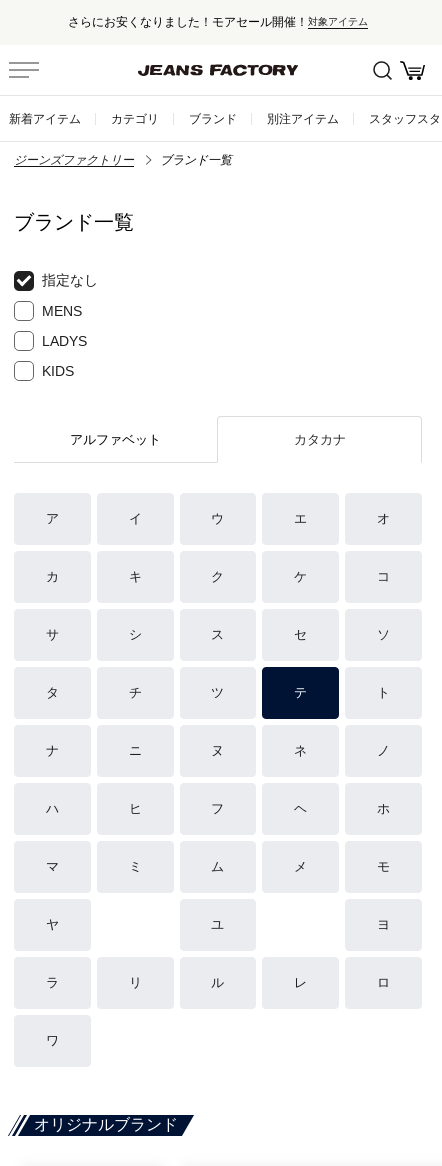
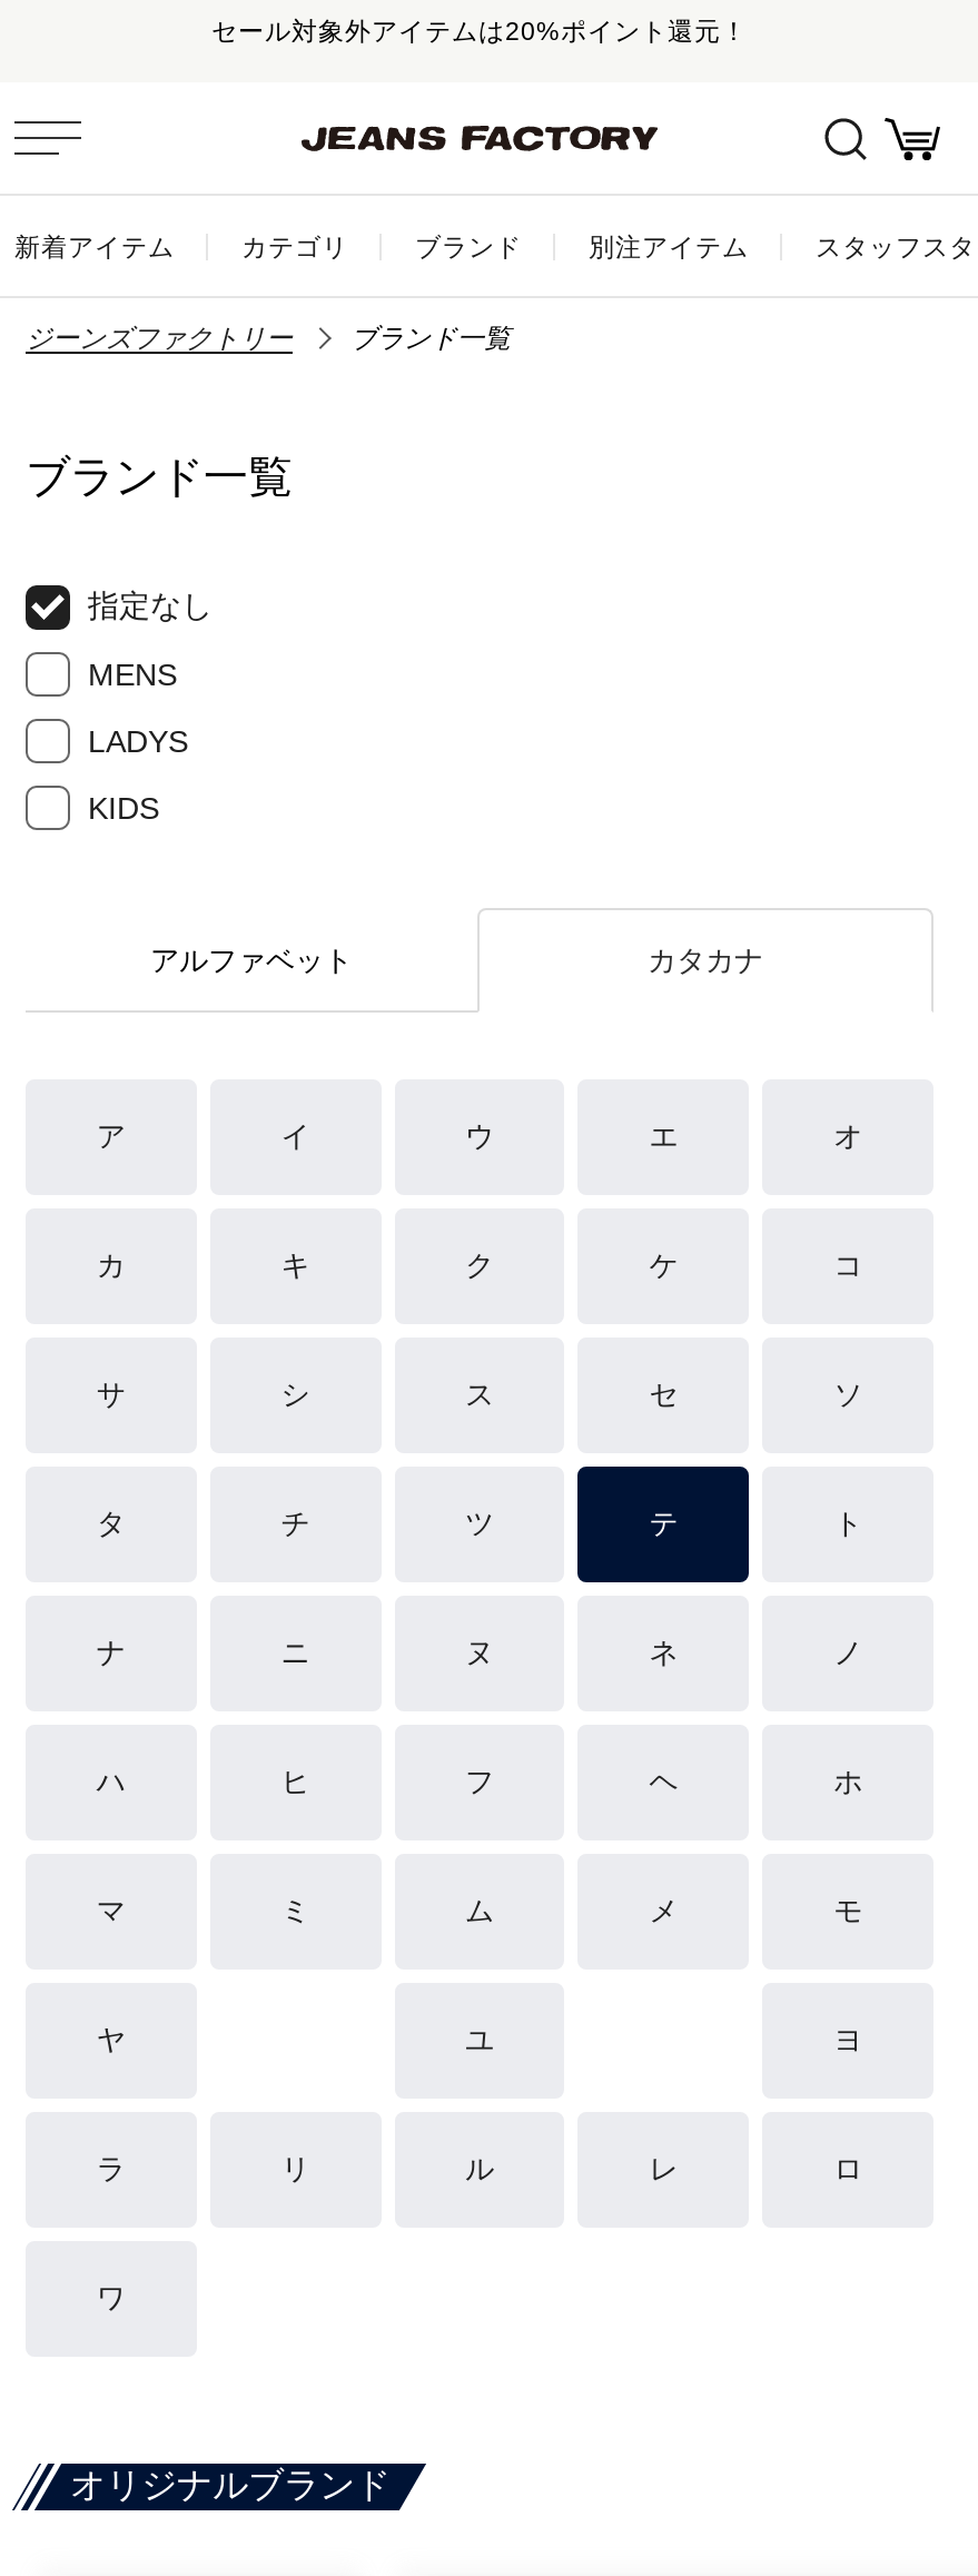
- さらにお安くなりました！モアセール開催！対象アイテム
+ セール対象外アイテムは20%ポイント還元！
